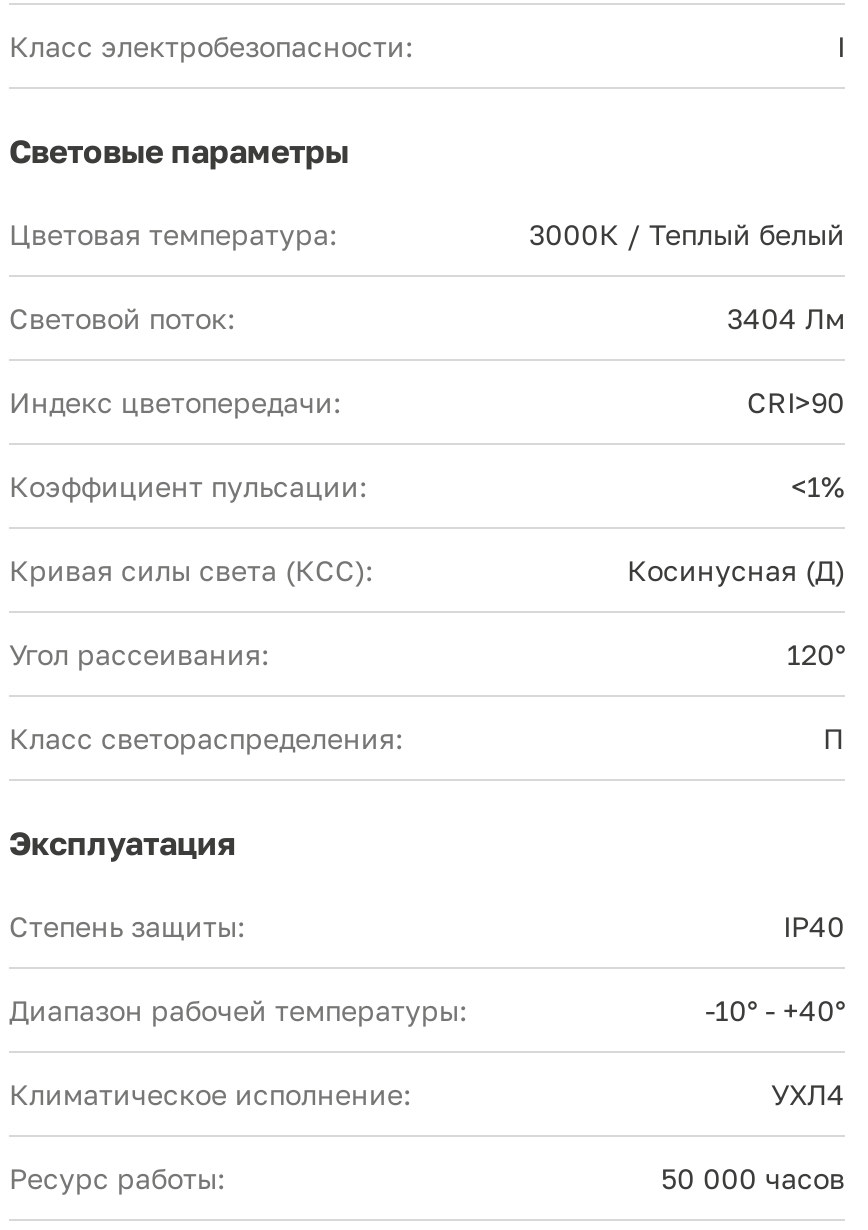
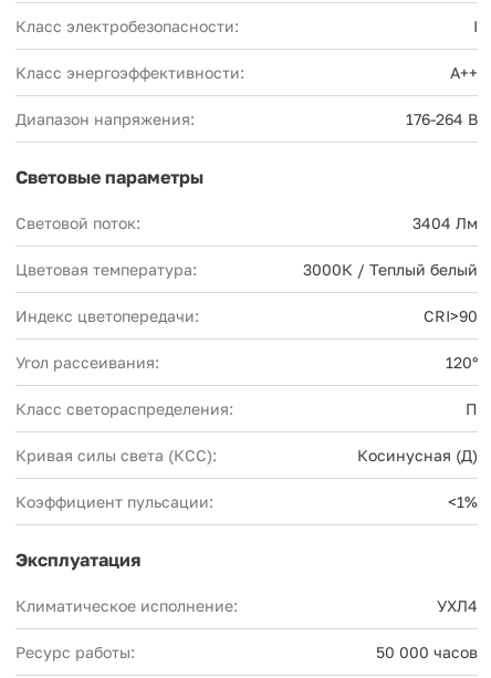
+ Класс энергоэффективности:
+ А++
+ Диапазон напряжения:
+ 176-264 В

moved down: Световые параметры

moved down: Цветовая температура: | 3000К / Теплый белый

moved down: Световой поток: | 3404 Лм

moved down: Индекс цветопередачи: | CRI>90

moved down: Кривая силы света (КСС): | Косинусная (Д) | Коэффициент пульсации: | <1%

moved down: Эксплуатация

- Степень защиты:
- IP40
- Диапазон рабочей температуры:
- -10° - +40°
